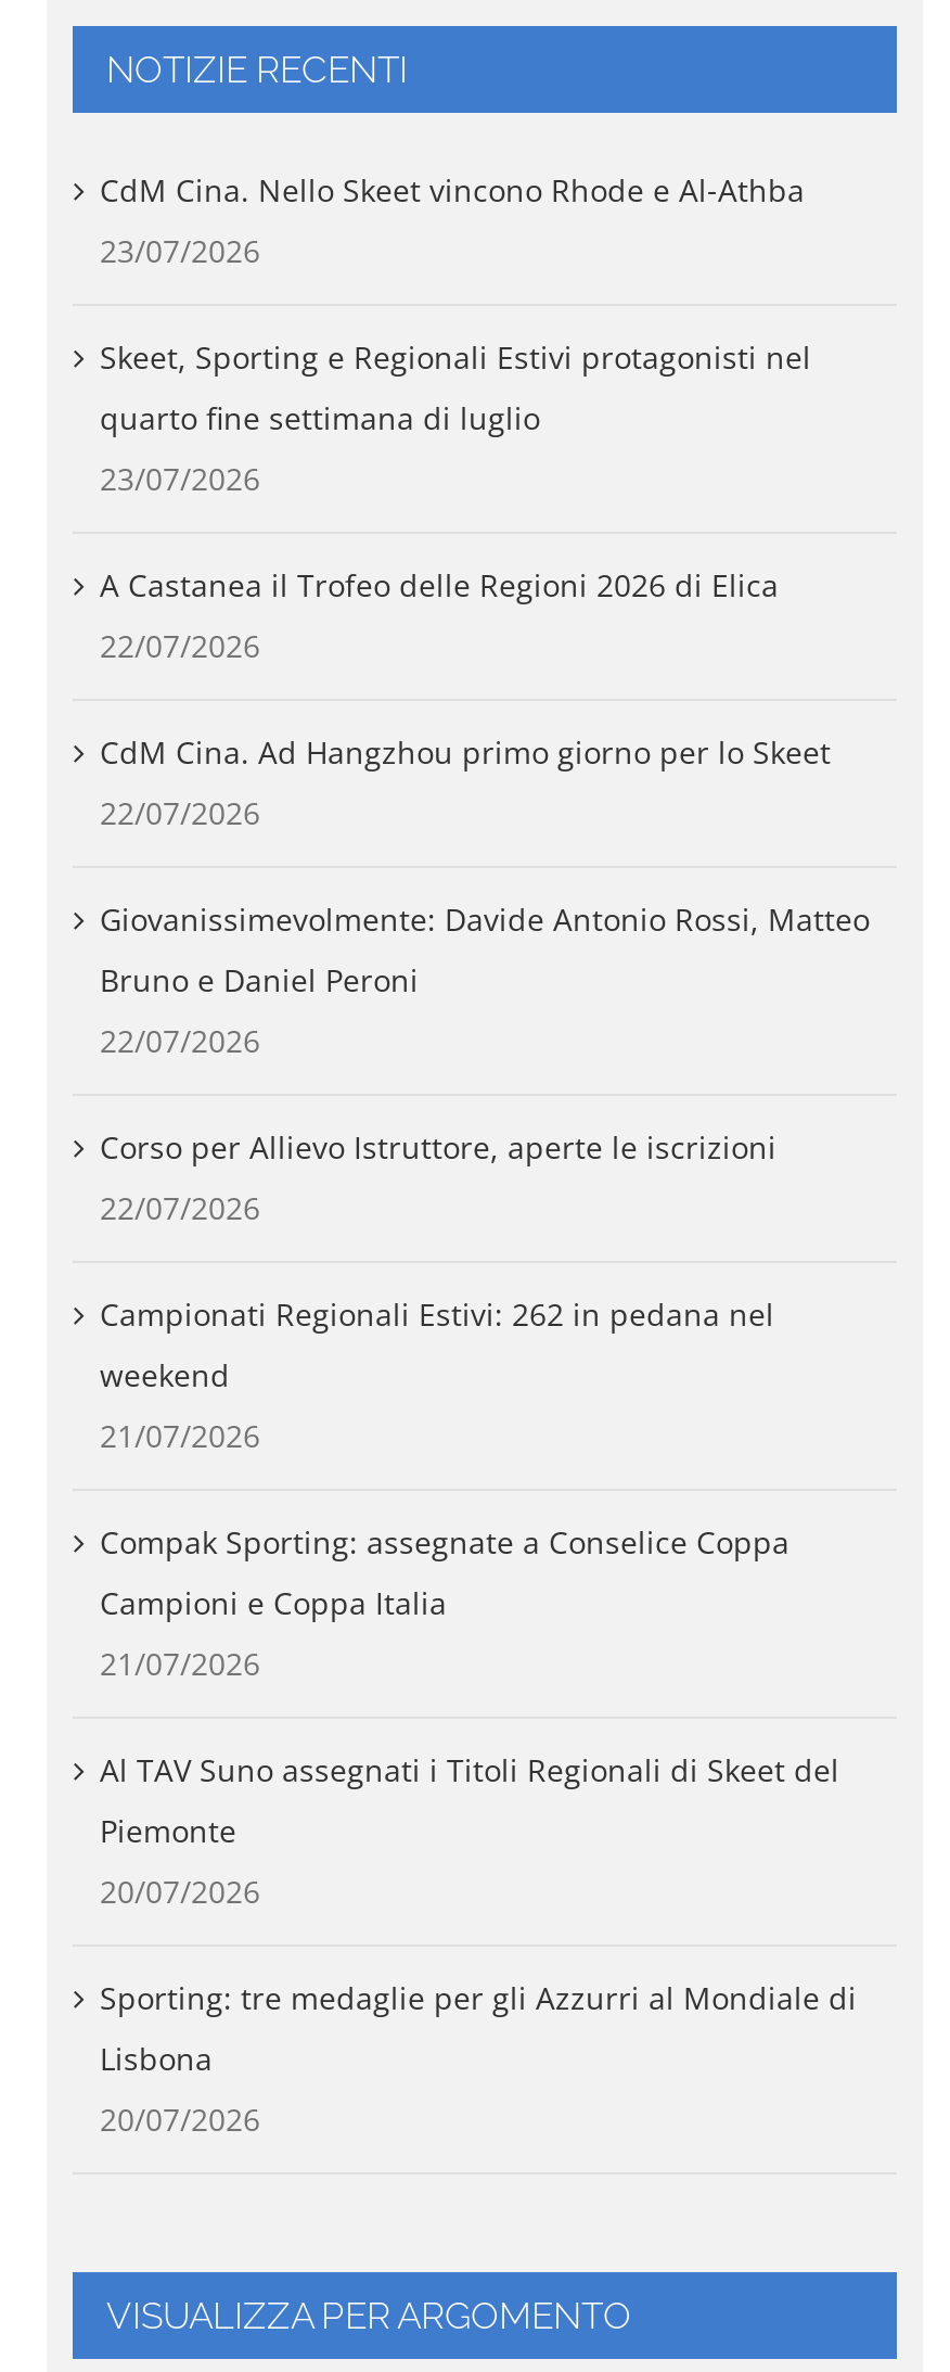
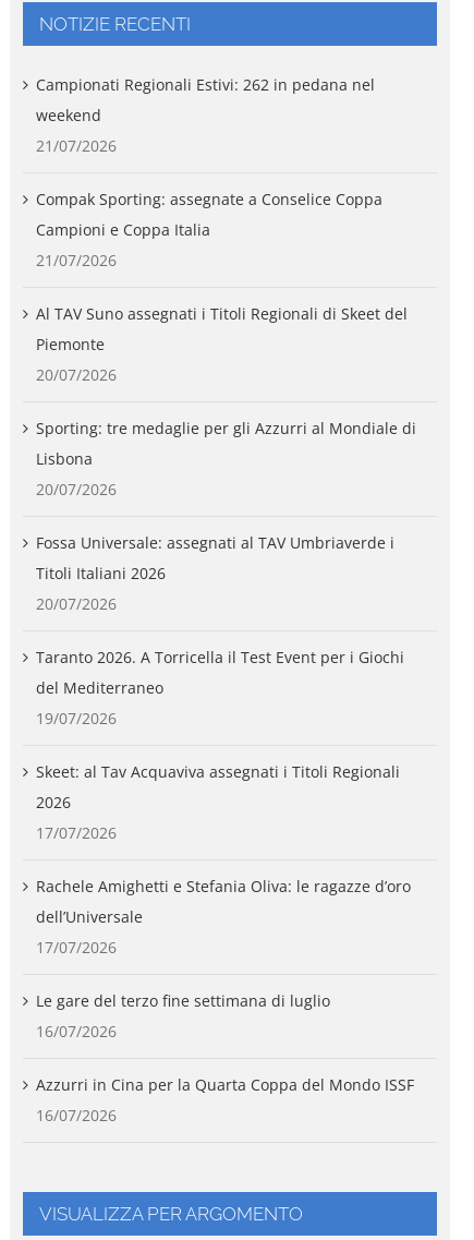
- CdM Cina. Nello Skeet vincono Rhode e Al-Athba
- 23/07/2026
- Skeet, Sporting e Regionali Estivi protagonisti nel
- quarto fine settimana di luglio
- 23/07/2026
- A Castanea il Trofeo delle Regioni 2026 di Elica
- 22/07/2026
- CdM Cina. Ad Hangzhou primo giorno per lo Skeet
- 22/07/2026
- Giovanissimevolmente: Davide Antonio Rossi, Matteo
- Bruno e Daniel Peroni
- 22/07/2026
- Corso per Allievo Istruttore, aperte le iscrizioni
- 22/07/2026

moved up: Campionati Regionali Estivi: 262 in pedana nel | weekend | 21/07/2026 | ... | Lisbona | 20/07/2026

+ Fossa Universale: assegnati al TAV Umbriaverde i
+ Titoli Italiani 2026
+ 20/07/2026
+ Taranto 2026. A Torricella il Test Event per i Giochi
+ del Mediterraneo
+ 19/07/2026
+ Skeet: al Tav Acquaviva assegnati i Titoli Regionali
+ 2026
+ 17/07/2026
+ Rachele Amighetti e Stefania Oliva: le ragazze d’oro
+ dell’Universale
+ 17/07/2026
+ Le gare del terzo fine settimana di luglio
+ 16/07/2026
+ Azzurri in Cina per la Quarta Coppa del Mondo ISSF
+ 16/07/2026
